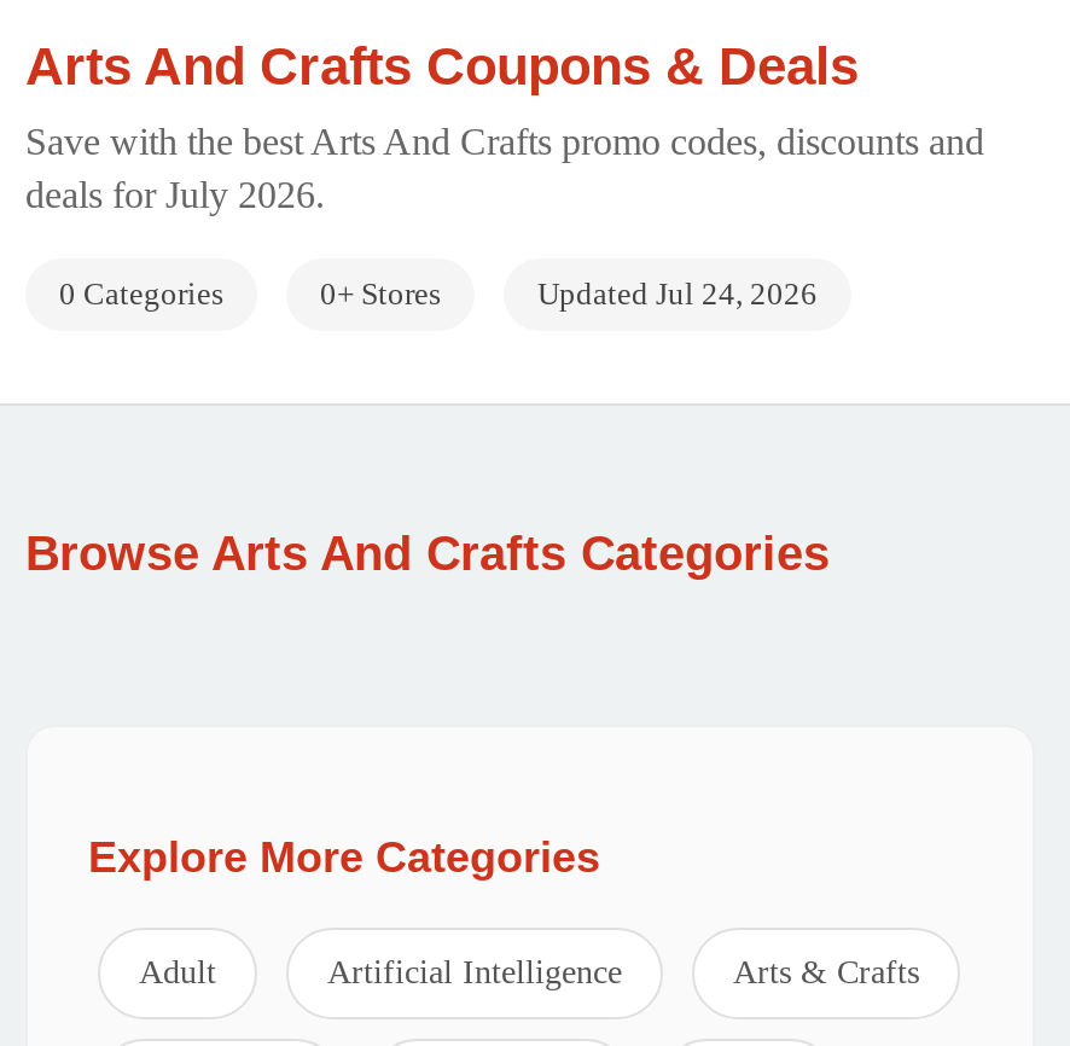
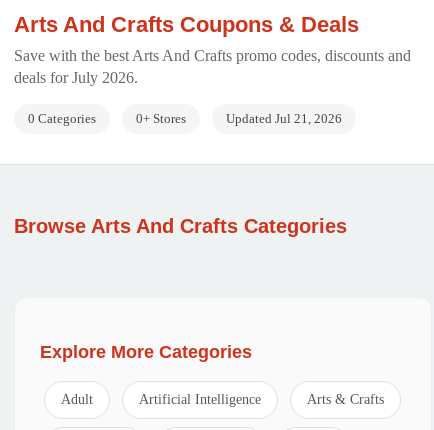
- Updated Jul 24, 2026
+ Updated Jul 21, 2026
